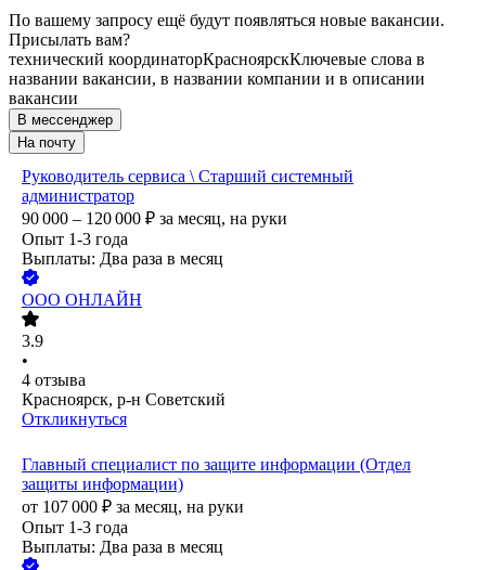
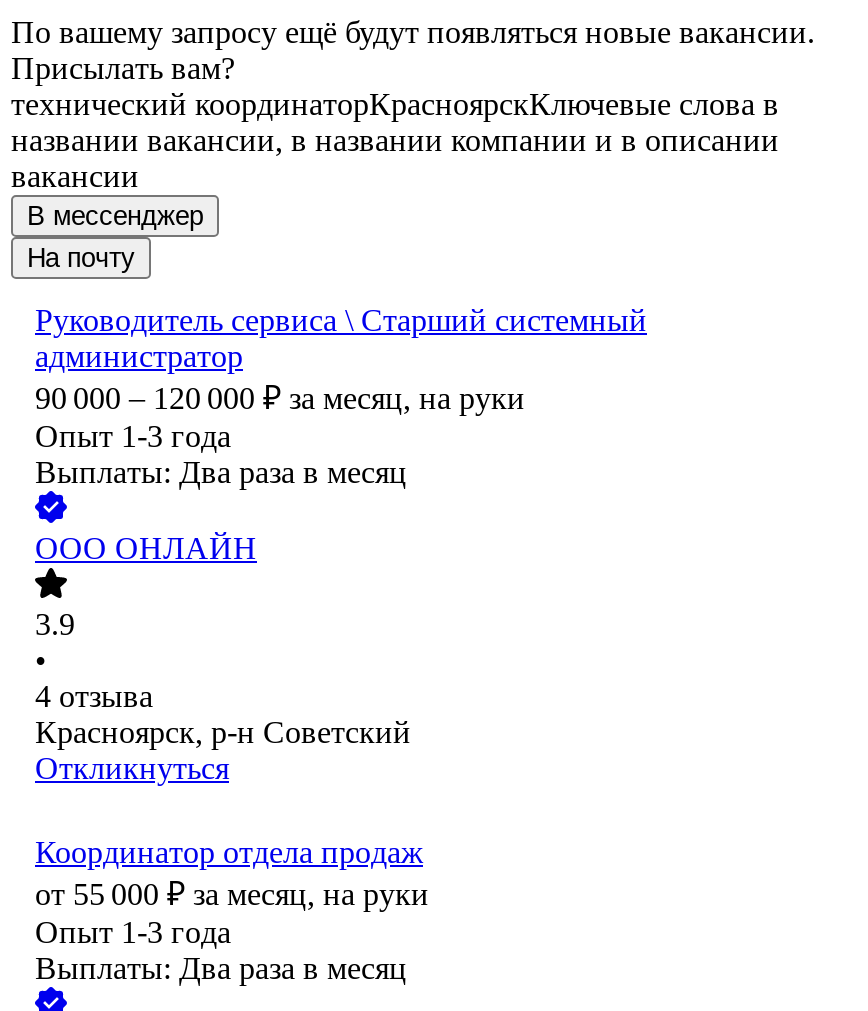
- Главный специалист по защите информации (Отдел
- защиты информации)
- от 107 000 ₽ за месяц, на руки
+ Координатор отдела продаж
+ от 55 000 ₽ за месяц, на руки
